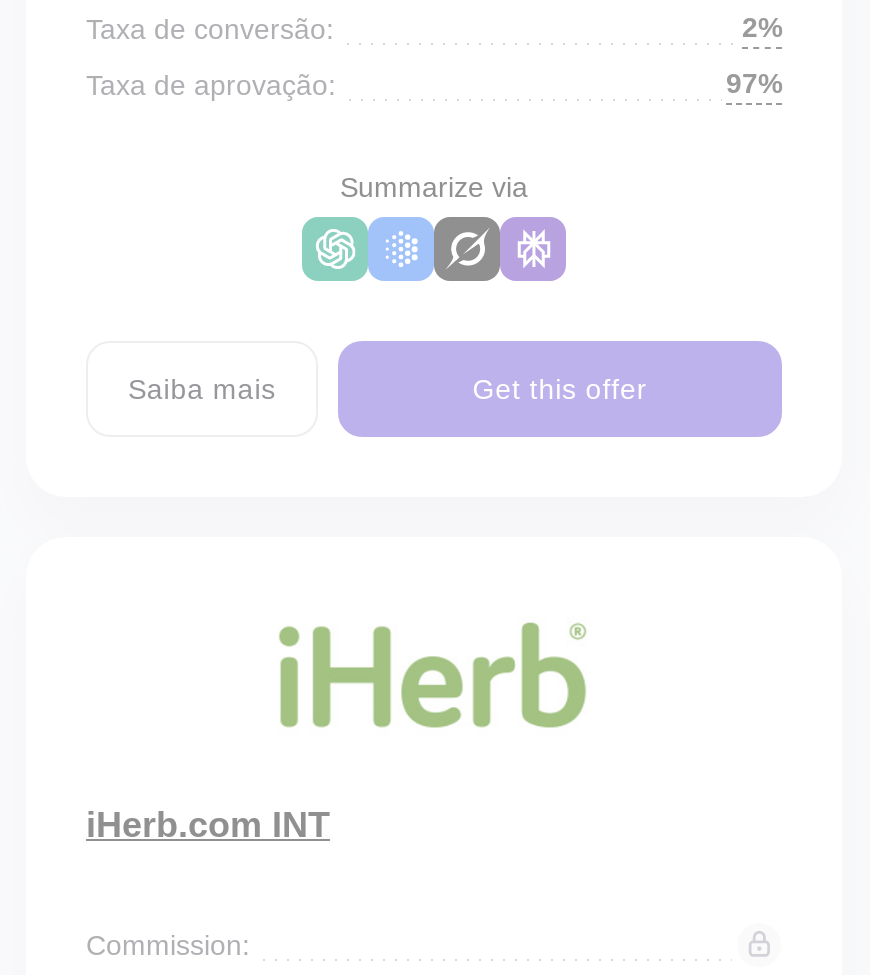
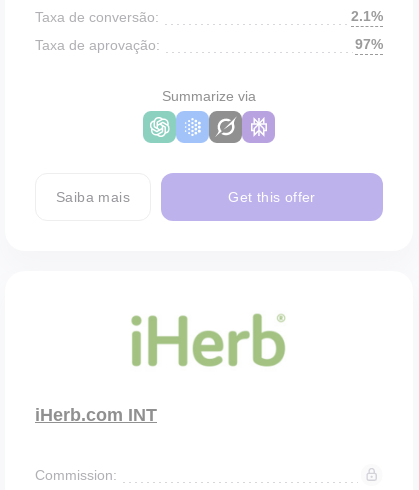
- 2%
+ 2.1%
